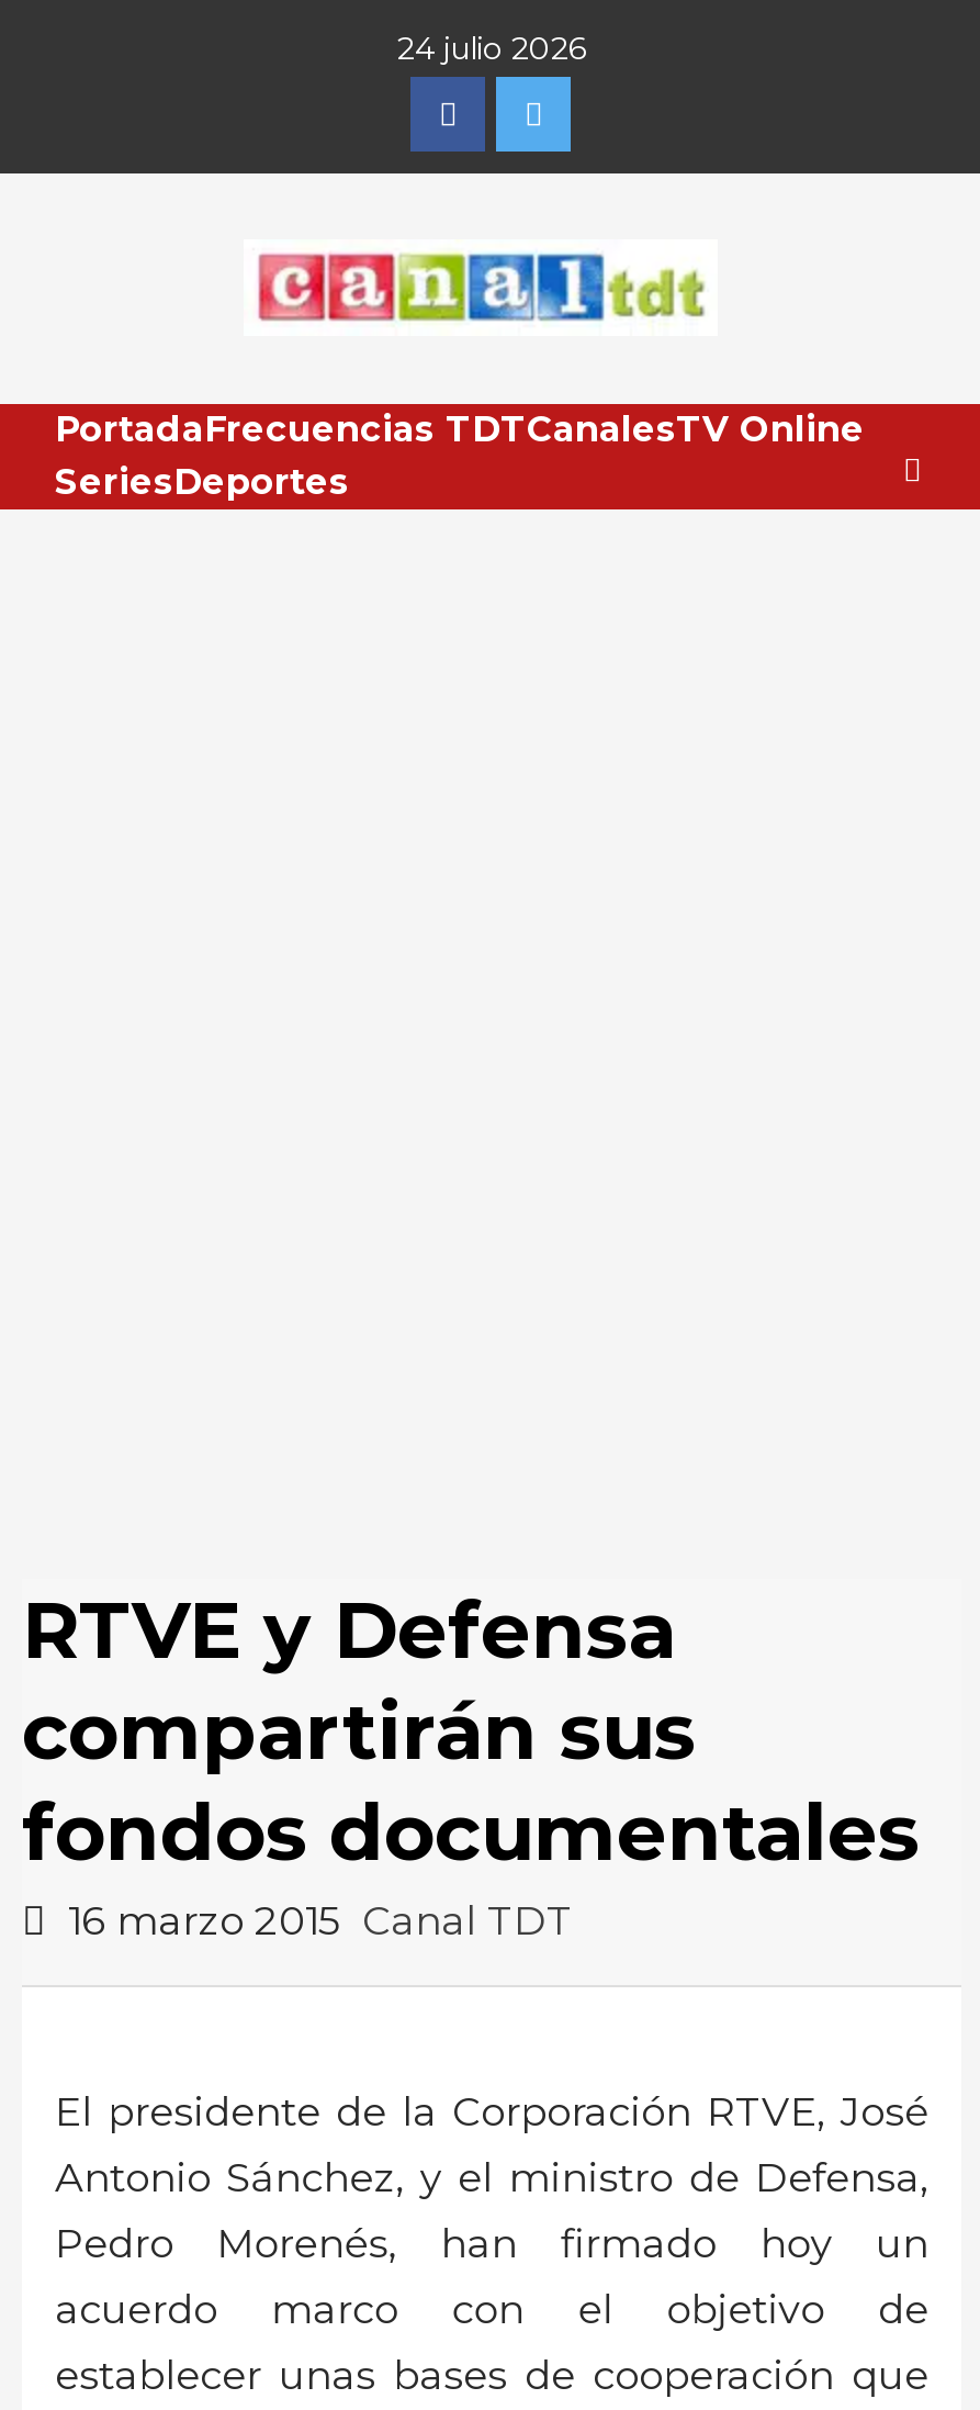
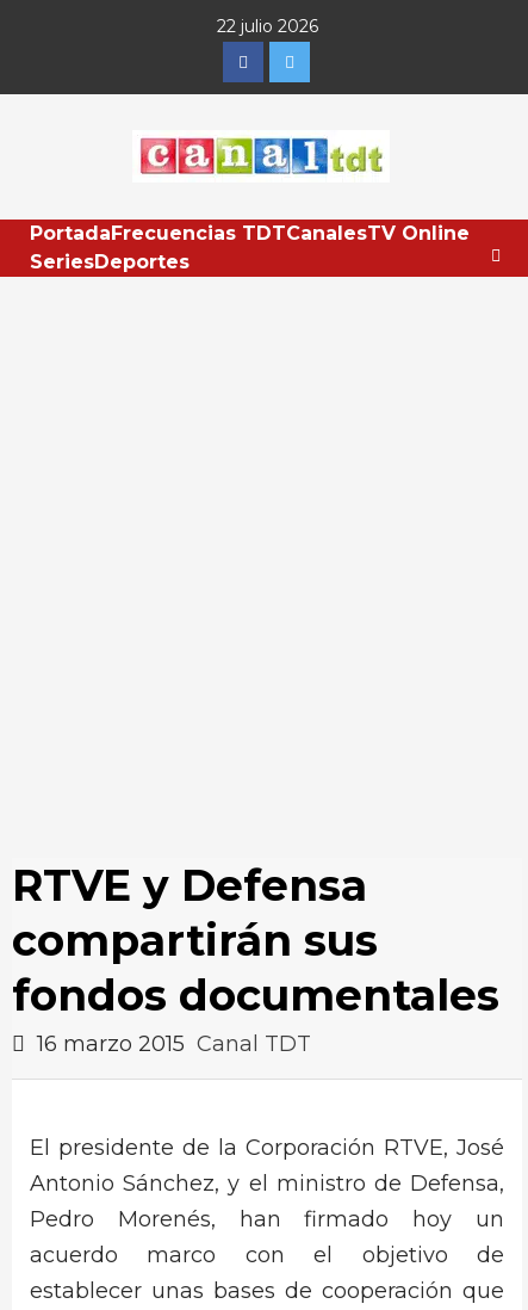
- 24 julio 2026
+ 22 julio 2026
